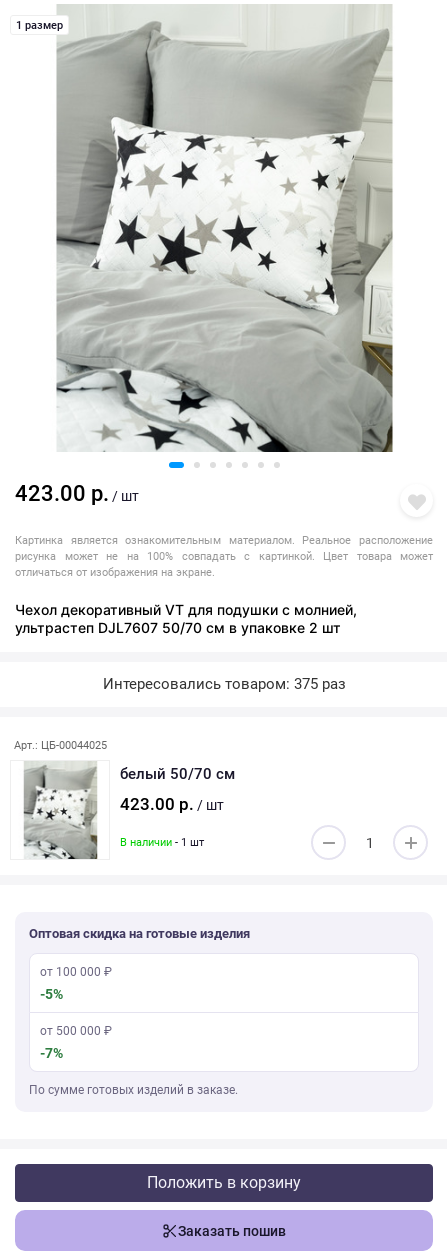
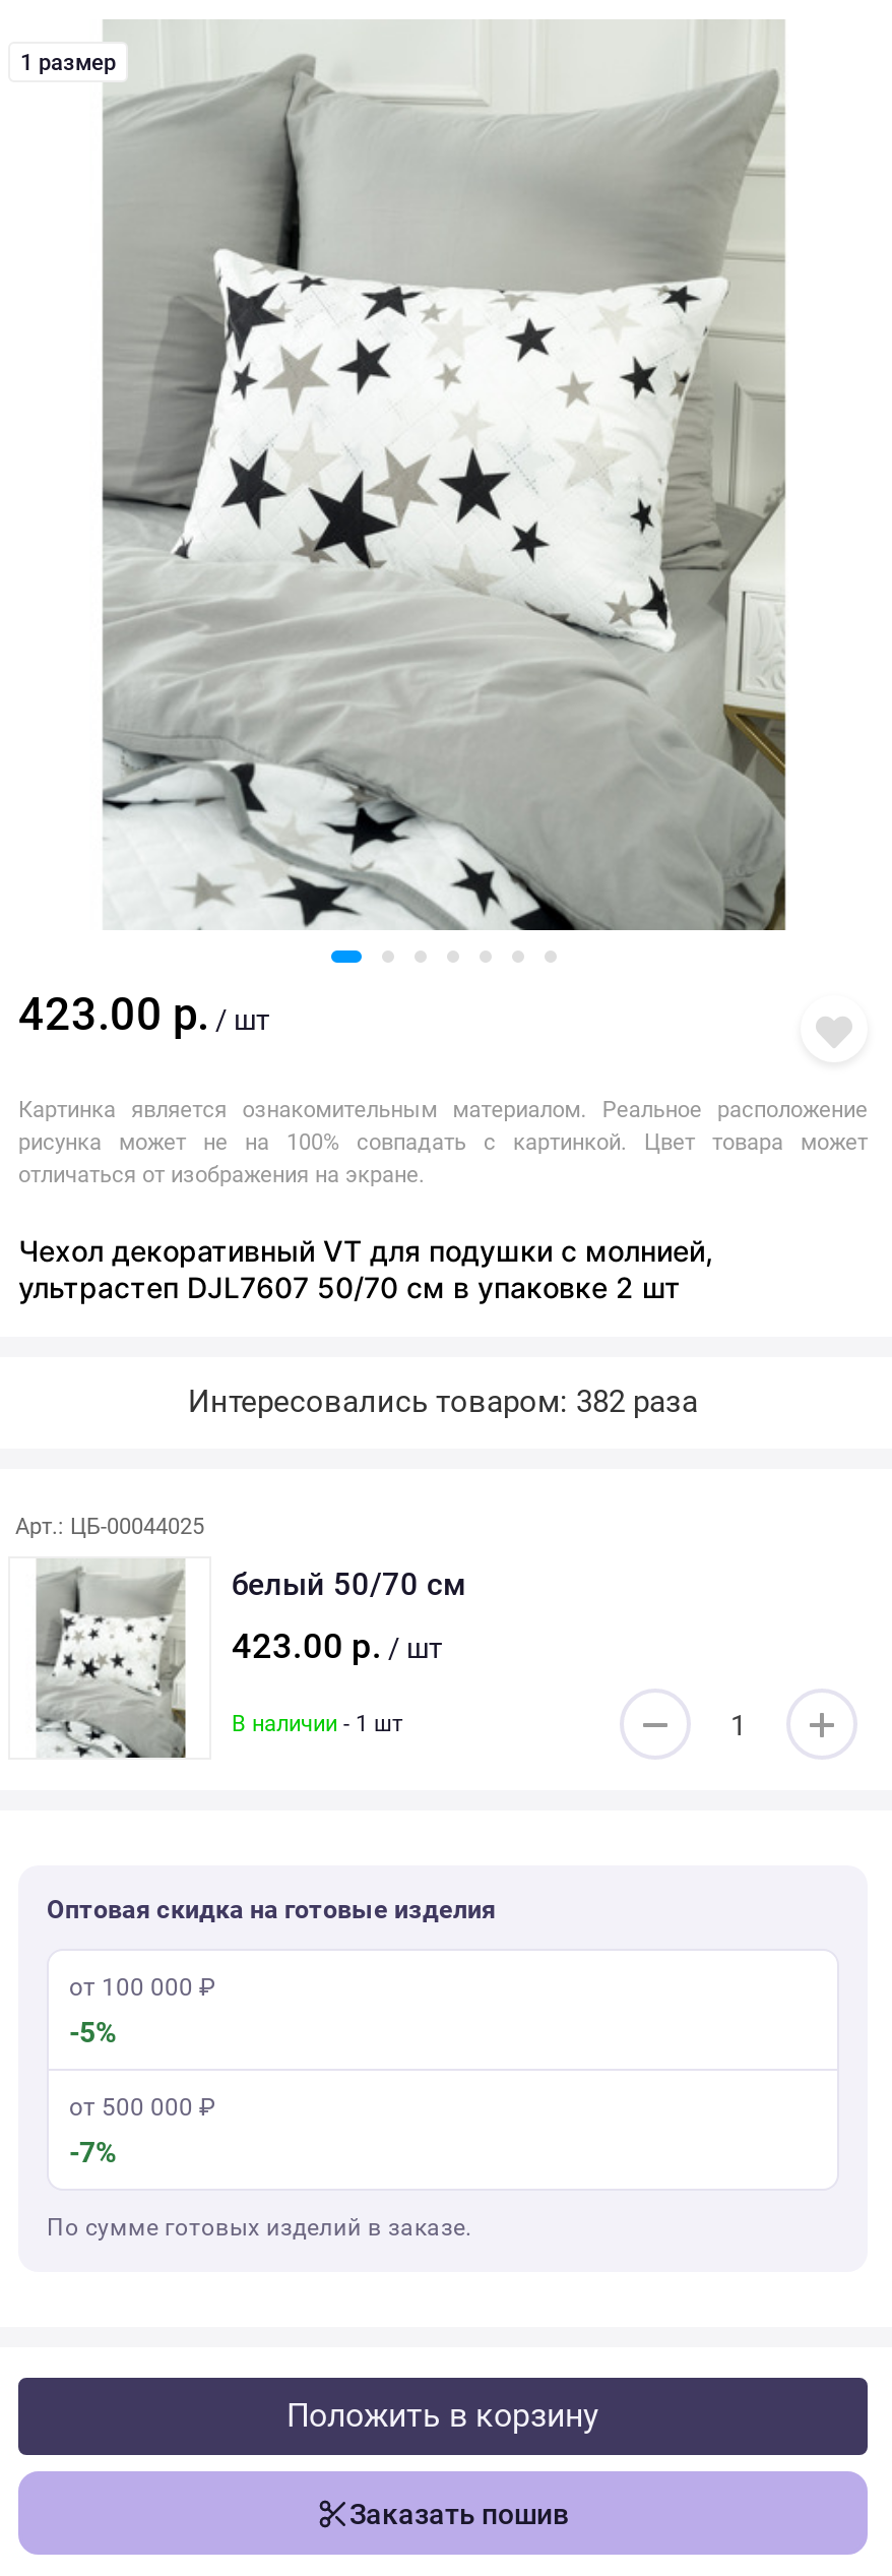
- Интересовались товаром: 375 раз
+ Интересовались товаром: 382 раза
